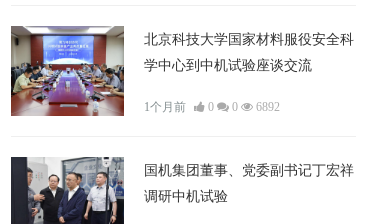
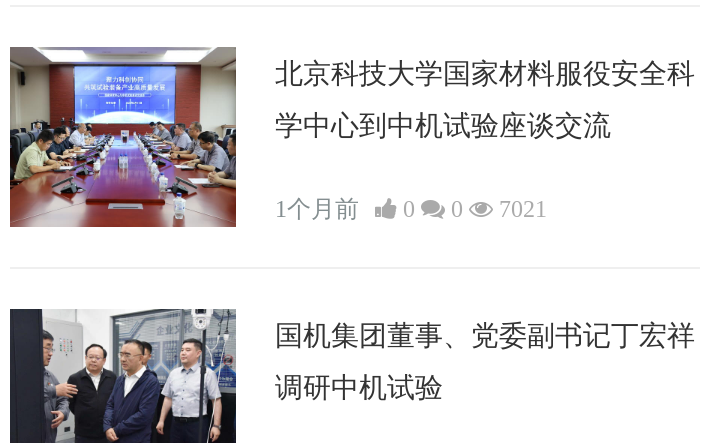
- 1个月前 0 0 6892
+ 1个月前 0 0 7021
